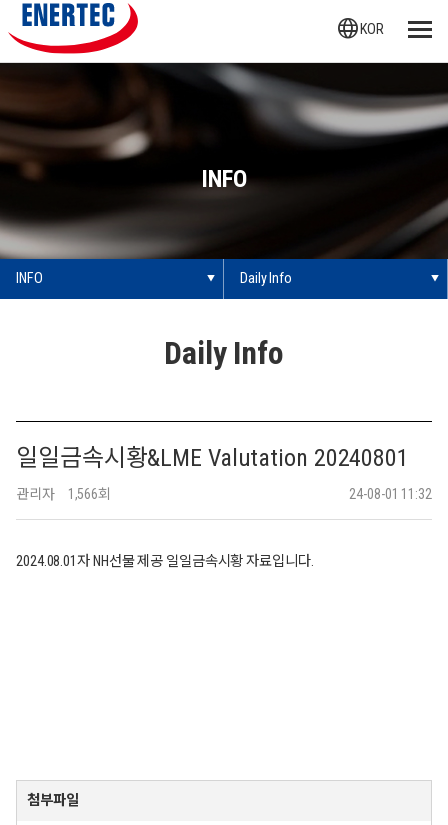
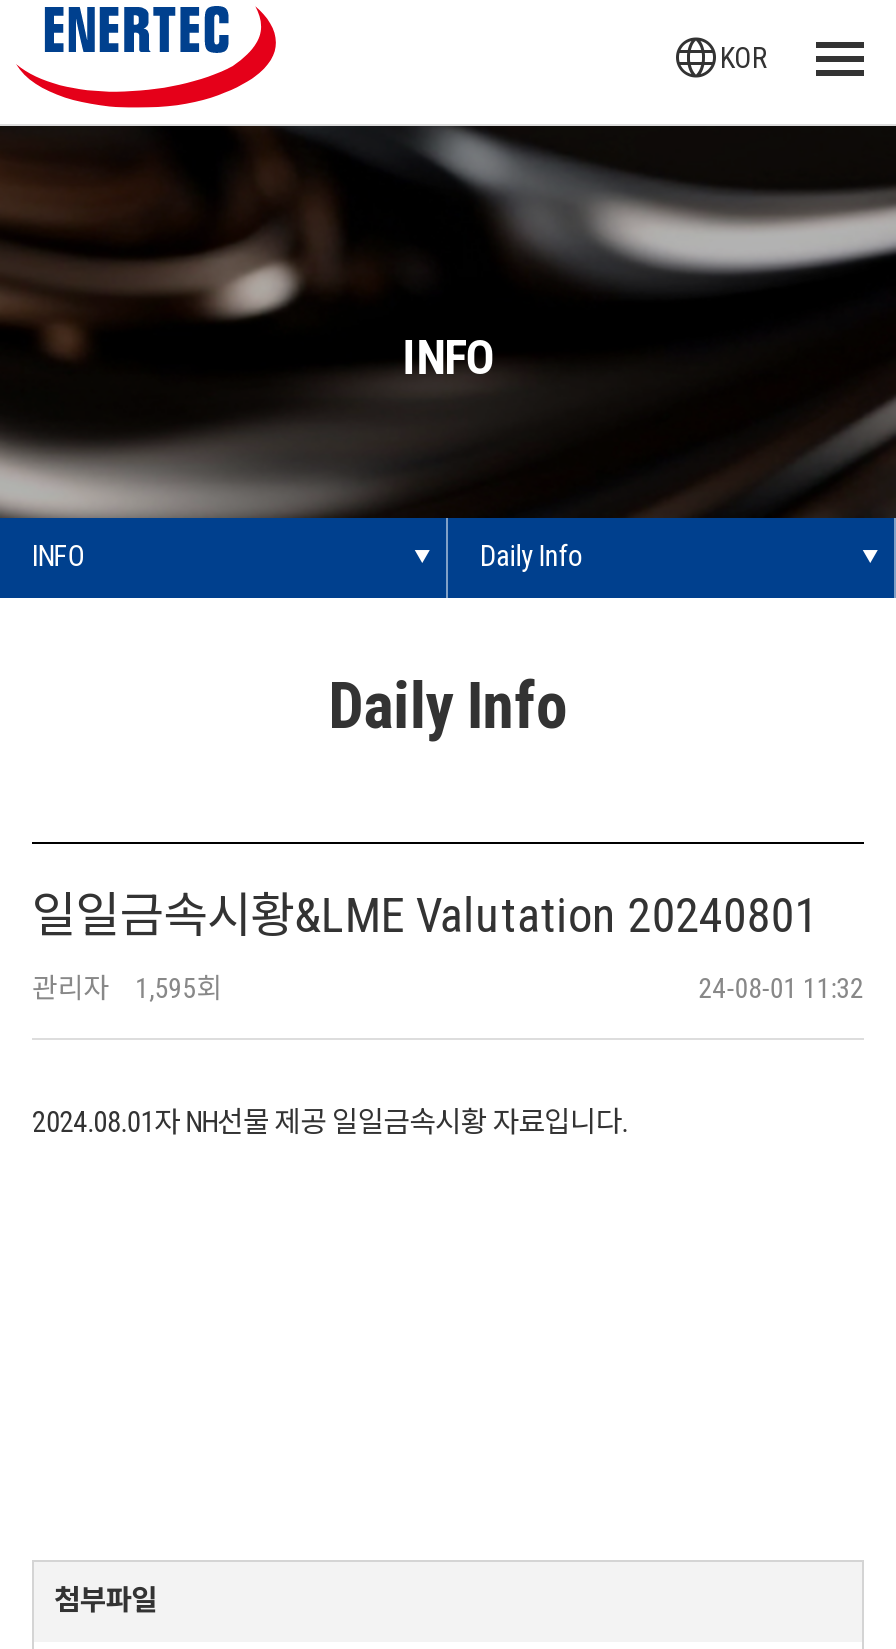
- 관리자 1,566회
+ 관리자 1,595회
